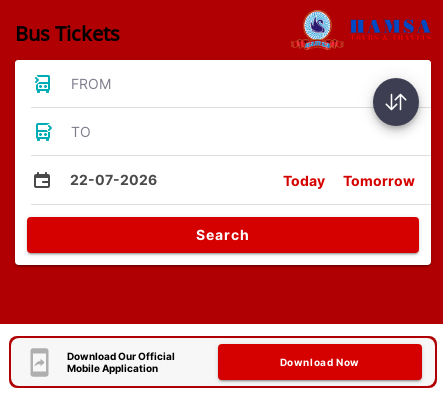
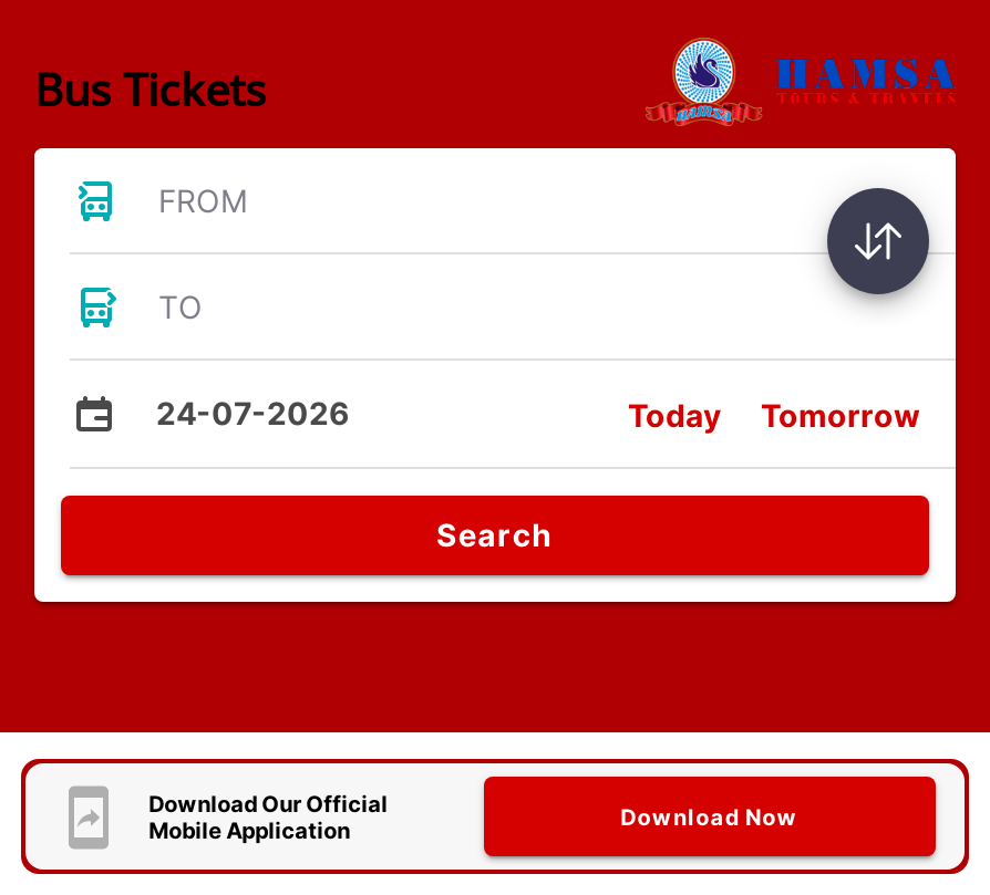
- 22-07-2026
+ 24-07-2026
